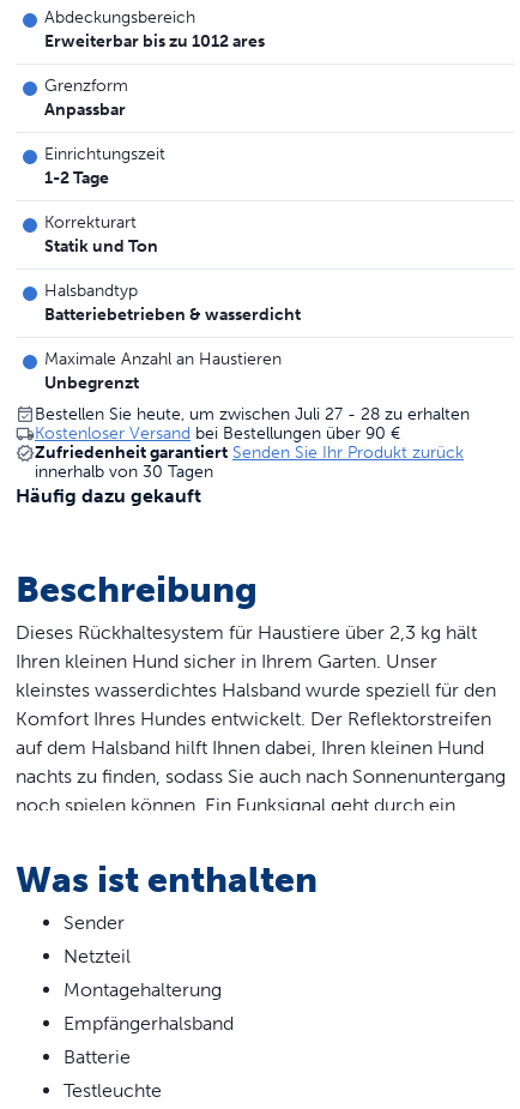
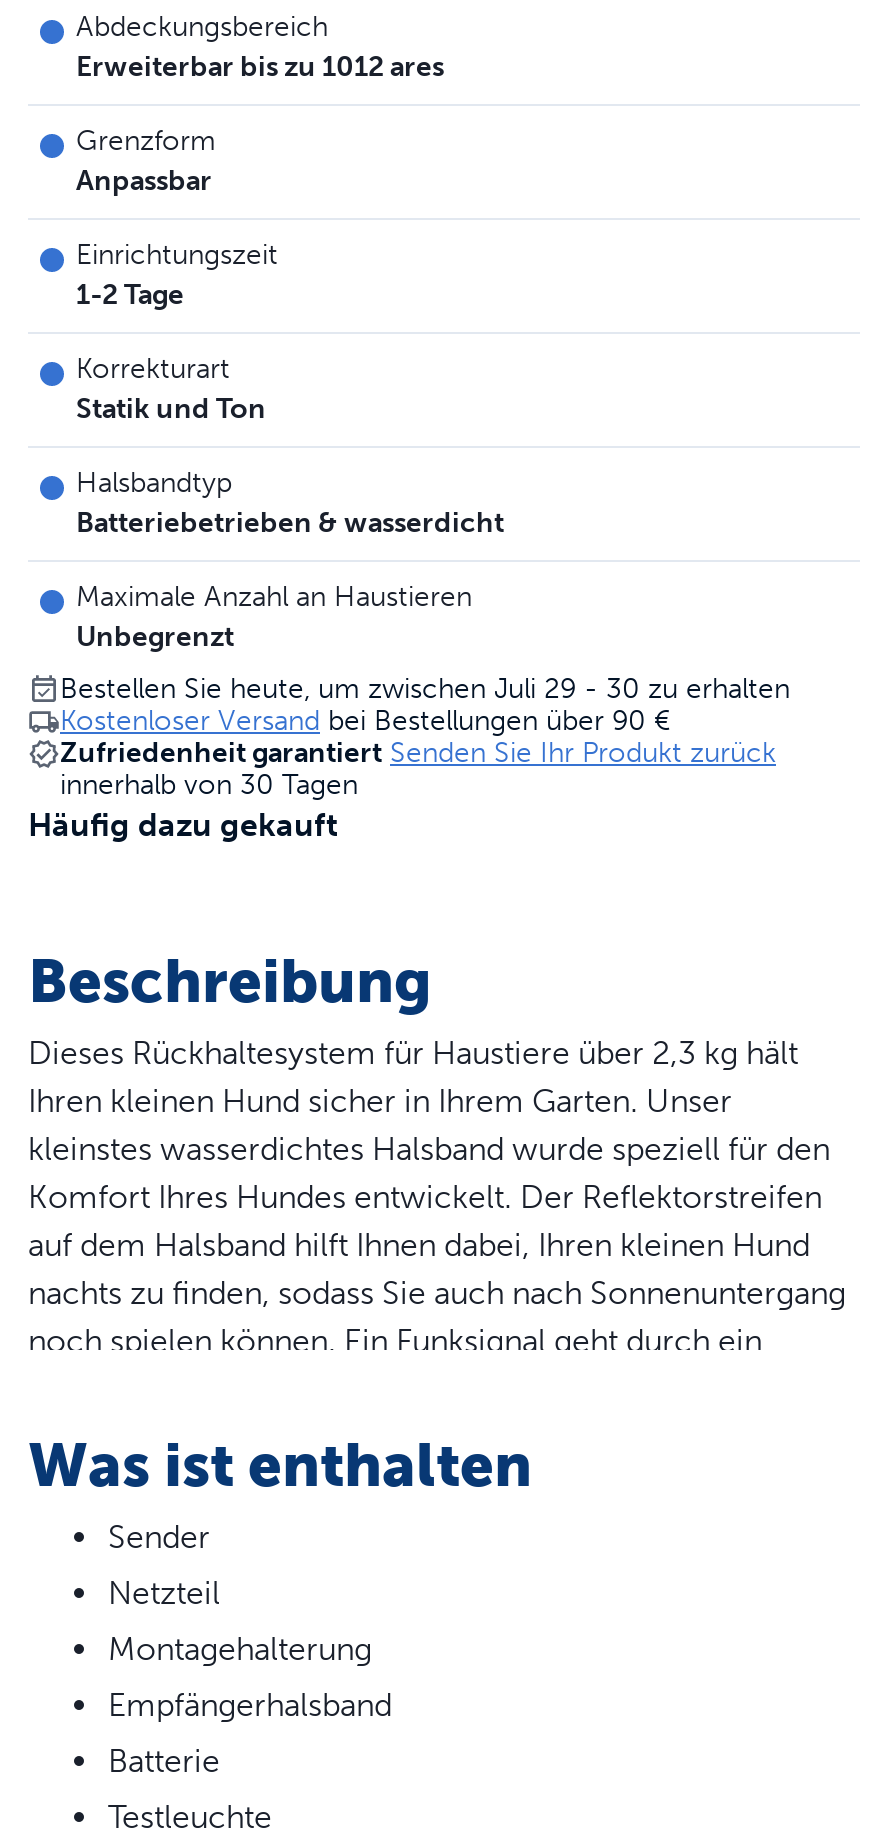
- Bestellen Sie heute, um zwischen Juli 27 - 28 zu erhalten
+ Bestellen Sie heute, um zwischen Juli 29 - 30 zu erhalten
